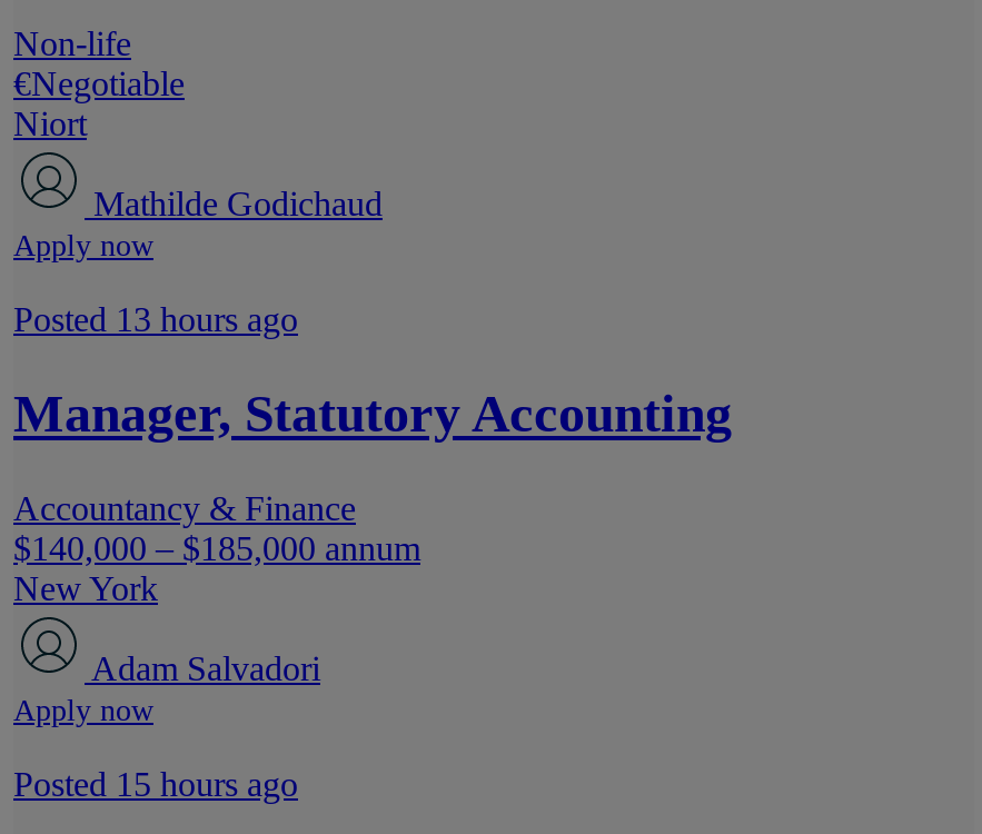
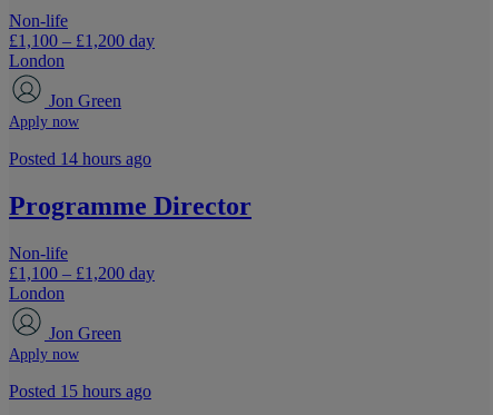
- €Negotiable
- Niort
+ £1,100 – £1,200 day
+ London

- Mathilde Godichaud
+ Jon Green

- Posted 13 hours ago
+ Posted 14 hours ago

- Manager, Statutory Accounting
+ Programme Director

- Accountancy & Finance
- $140,000 – $185,000 annum
- New York
+ Non-life
+ £1,100 – £1,200 day
+ London

- Adam Salvadori
+ Jon Green
